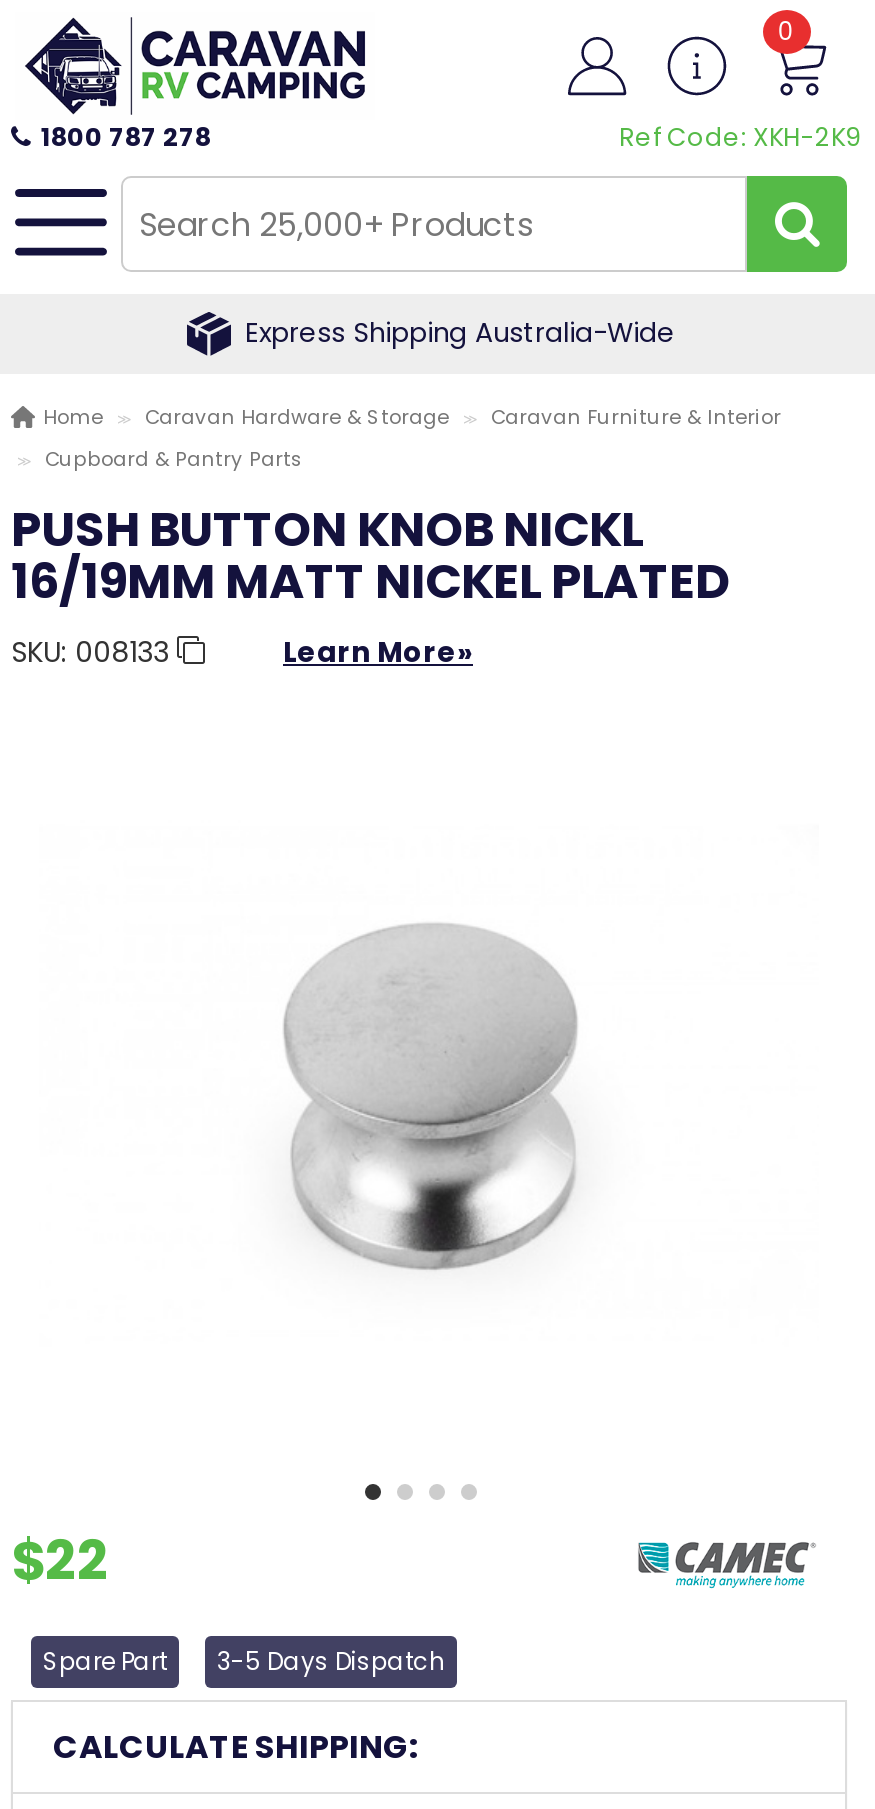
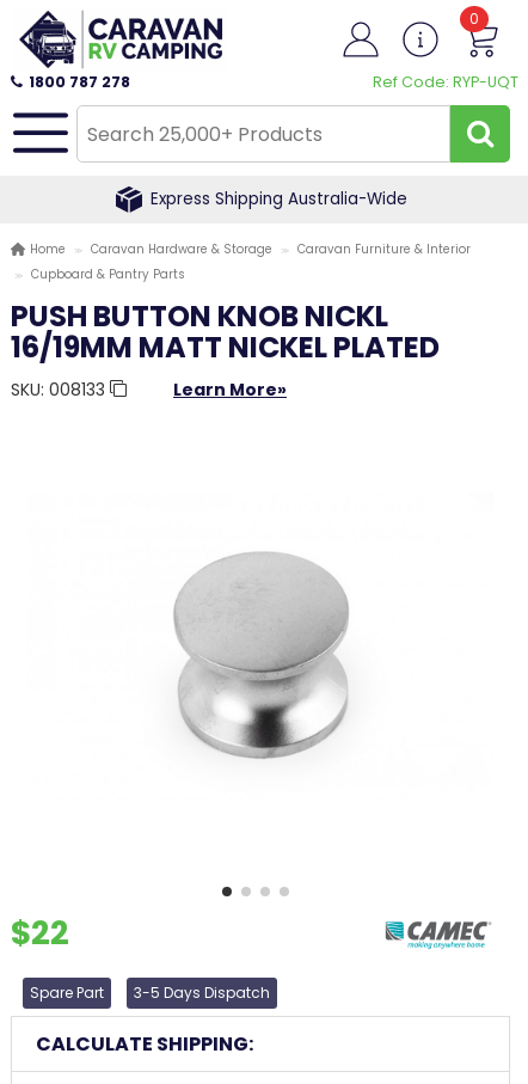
- Ref Code: XKH-2K9
+ Ref Code: RYP-UQT
